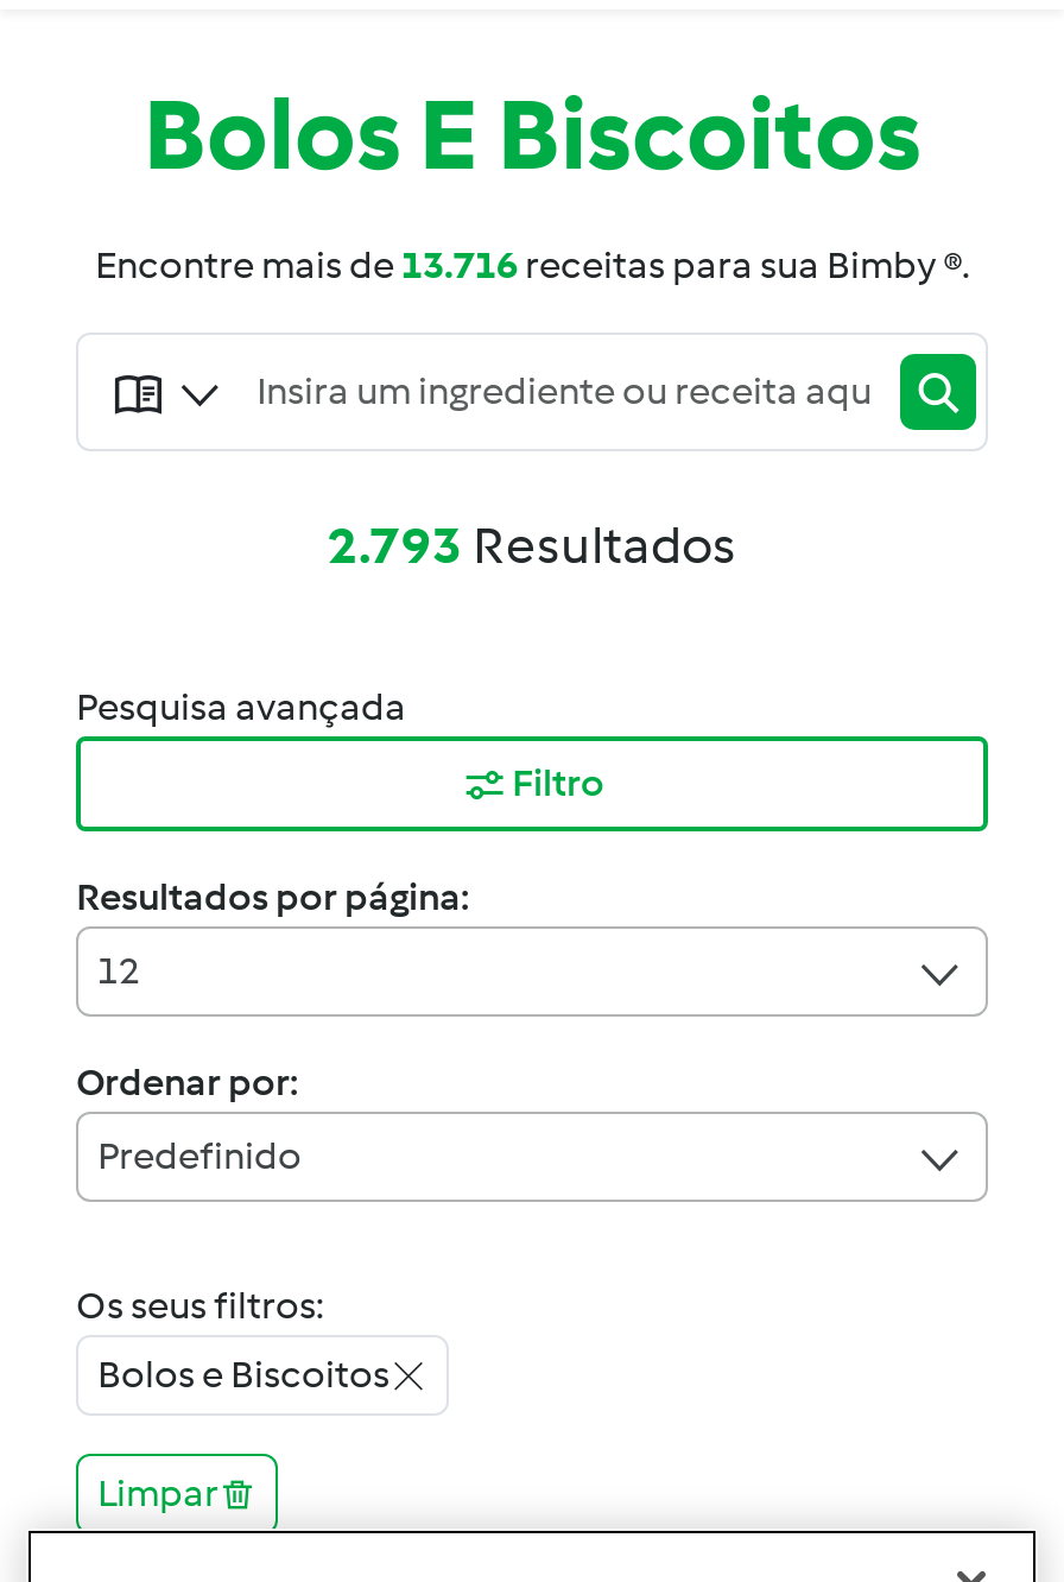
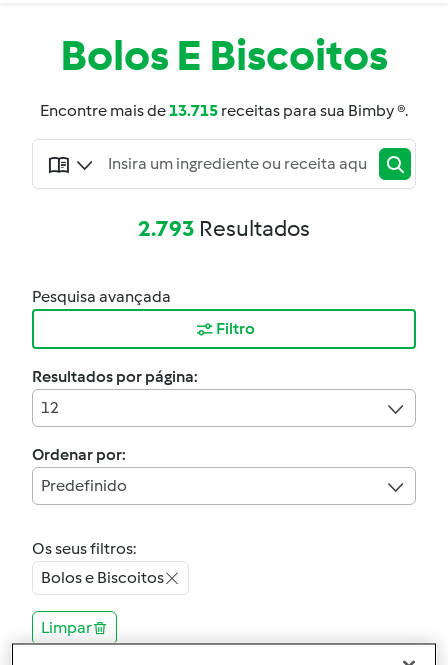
- Encontre mais de 13.716 receitas para sua Bimby ®.
+ Encontre mais de 13.715 receitas para sua Bimby ®.
